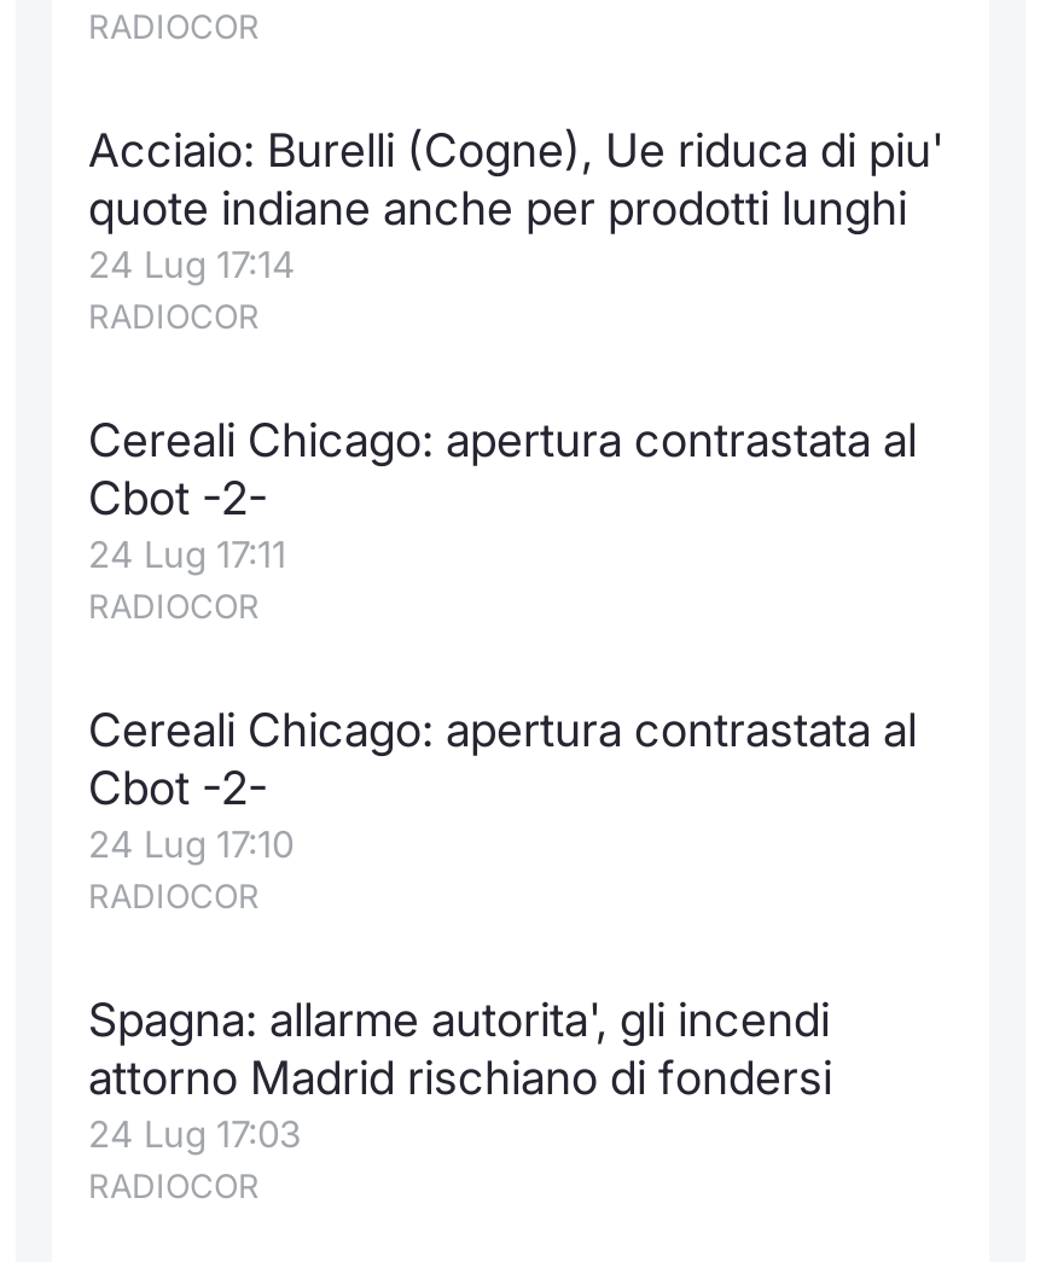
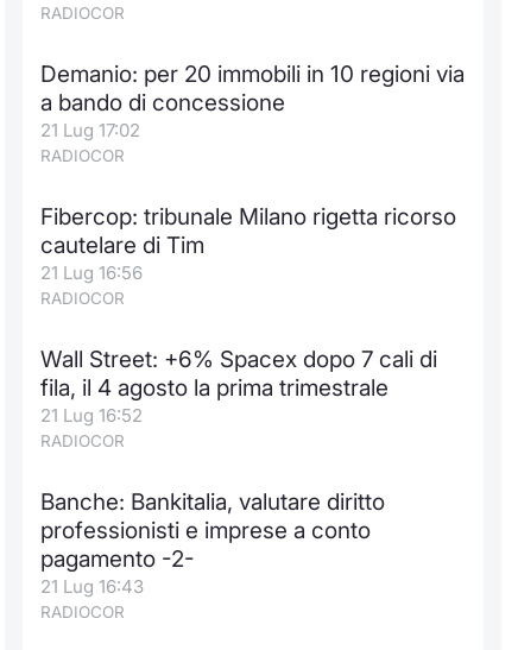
- Acciaio: Burelli (Cogne), Ue riduca di piu'
- quote indiane anche per prodotti lunghi
- 24 Lug 17:14
+ Demanio: per 20 immobili in 10 regioni via
+ a bando di concessione
+ 21 Lug 17:02

- Cereali Chicago: apertura contrastata al
- Cbot -2-
- 24 Lug 17:11
+ Fibercop: tribunale Milano rigetta ricorso
+ cautelare di Tim
+ 21 Lug 16:56

- Cereali Chicago: apertura contrastata al
- Cbot -2-
- 24 Lug 17:10
+ Wall Street: +6% Spacex dopo 7 cali di
+ fila, il 4 agosto la prima trimestrale
+ 21 Lug 16:52

- Spagna: allarme autorita', gli incendi
- attorno Madrid rischiano di fondersi
- 24 Lug 17:03
+ Banche: Bankitalia, valutare diritto
+ professionisti e imprese a conto
+ pagamento -2-
+ 21 Lug 16:43
